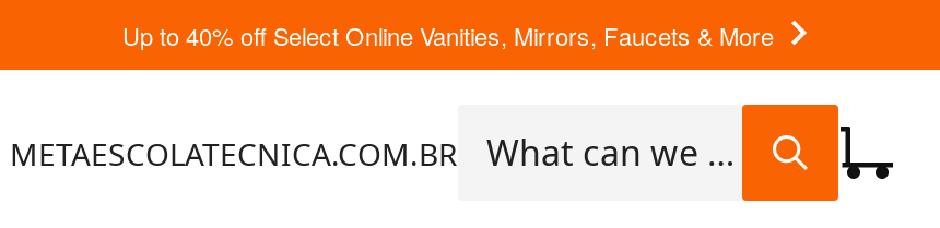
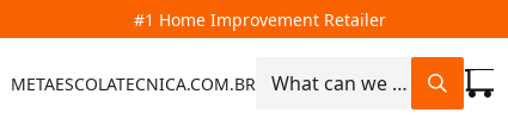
- Up to 40% off Select Online Vanities, Mirrors, Faucets & More
+ #1 Home Improvement Retailer
